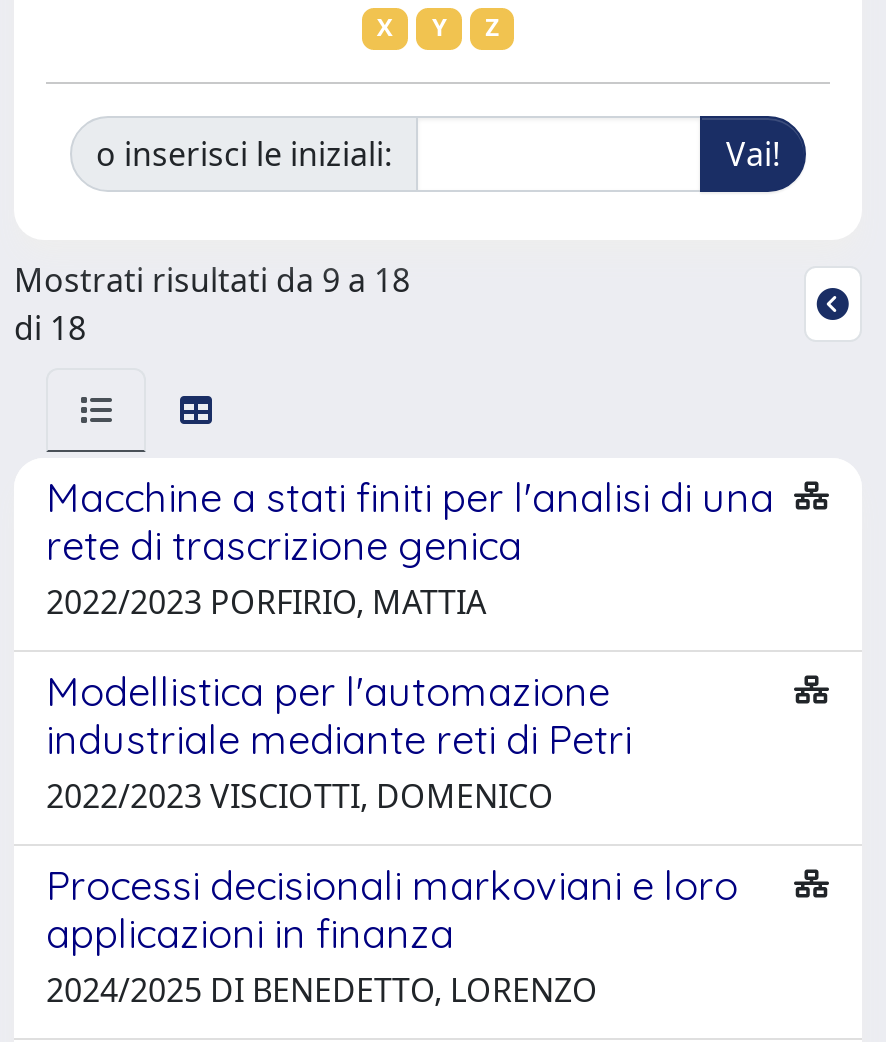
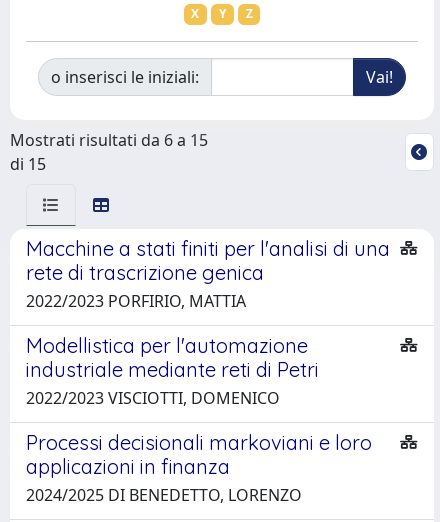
- Mostrati risultati da 9 a 18
+ Mostrati risultati da 6 a 15

- di 18
+ di 15
